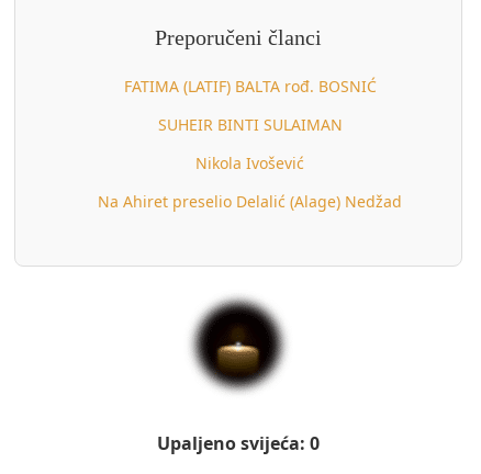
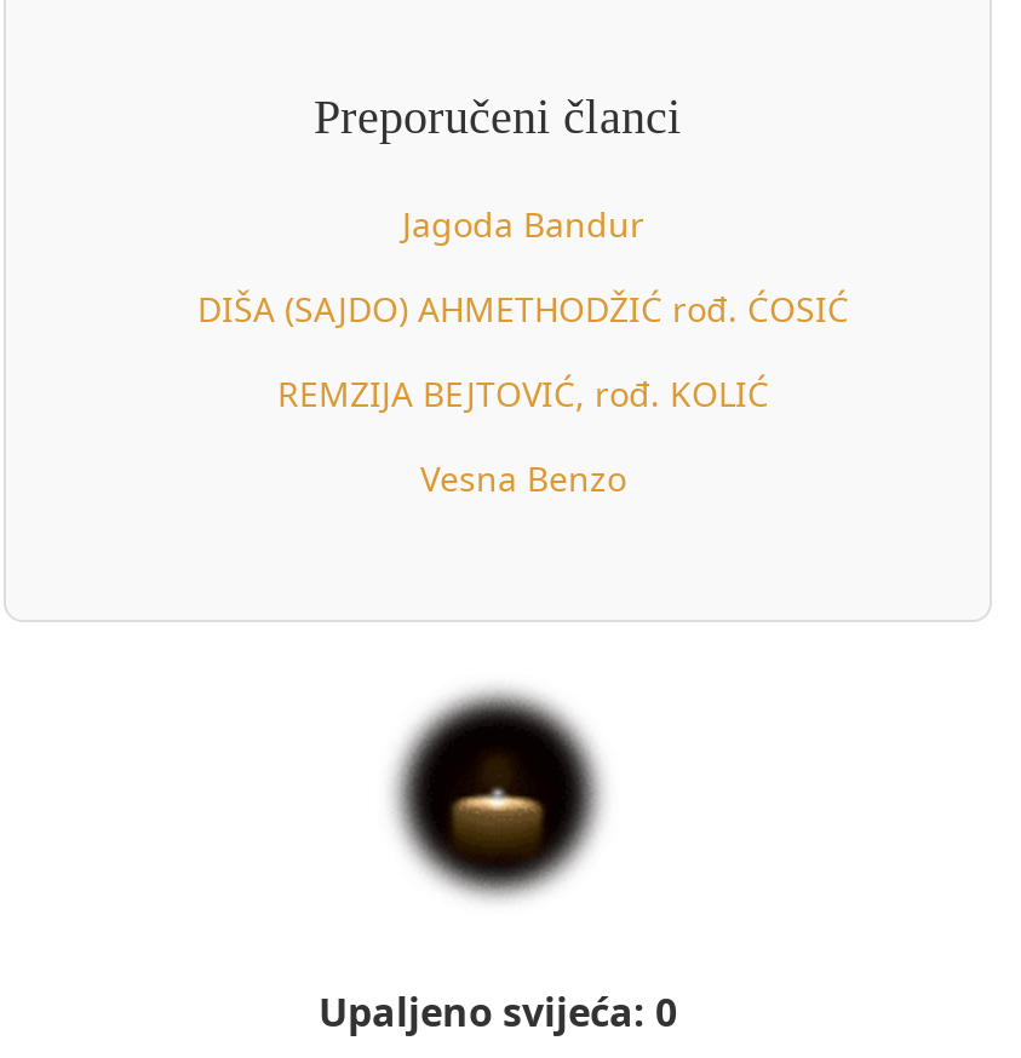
- FATIMA (LATIF) BALTA rođ. BOSNIĆ
+ Jagoda Bandur

- SUHEIR BINTI SULAIMAN
+ DIŠA (SAJDO) AHMETHODŽIĆ rođ. ĆOSIĆ

- Nikola Ivošević
+ REMZIJA BEJTOVIĆ, rođ. KOLIĆ

- Na Ahiret preselio Delalić (Alage) Nedžad
+ Vesna Benzo
